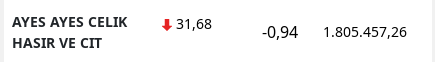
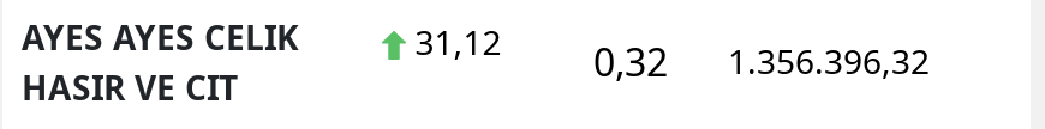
- 31,68
+ 31,12

- -0,94
+ 0,32

- 1.805.457,26
+ 1.356.396,32
